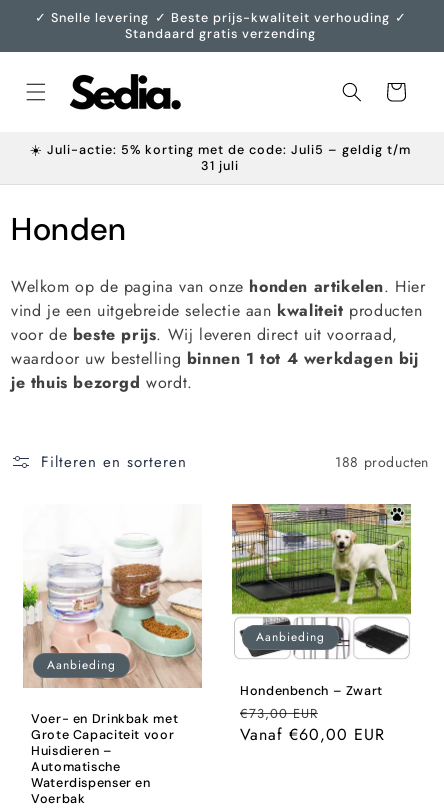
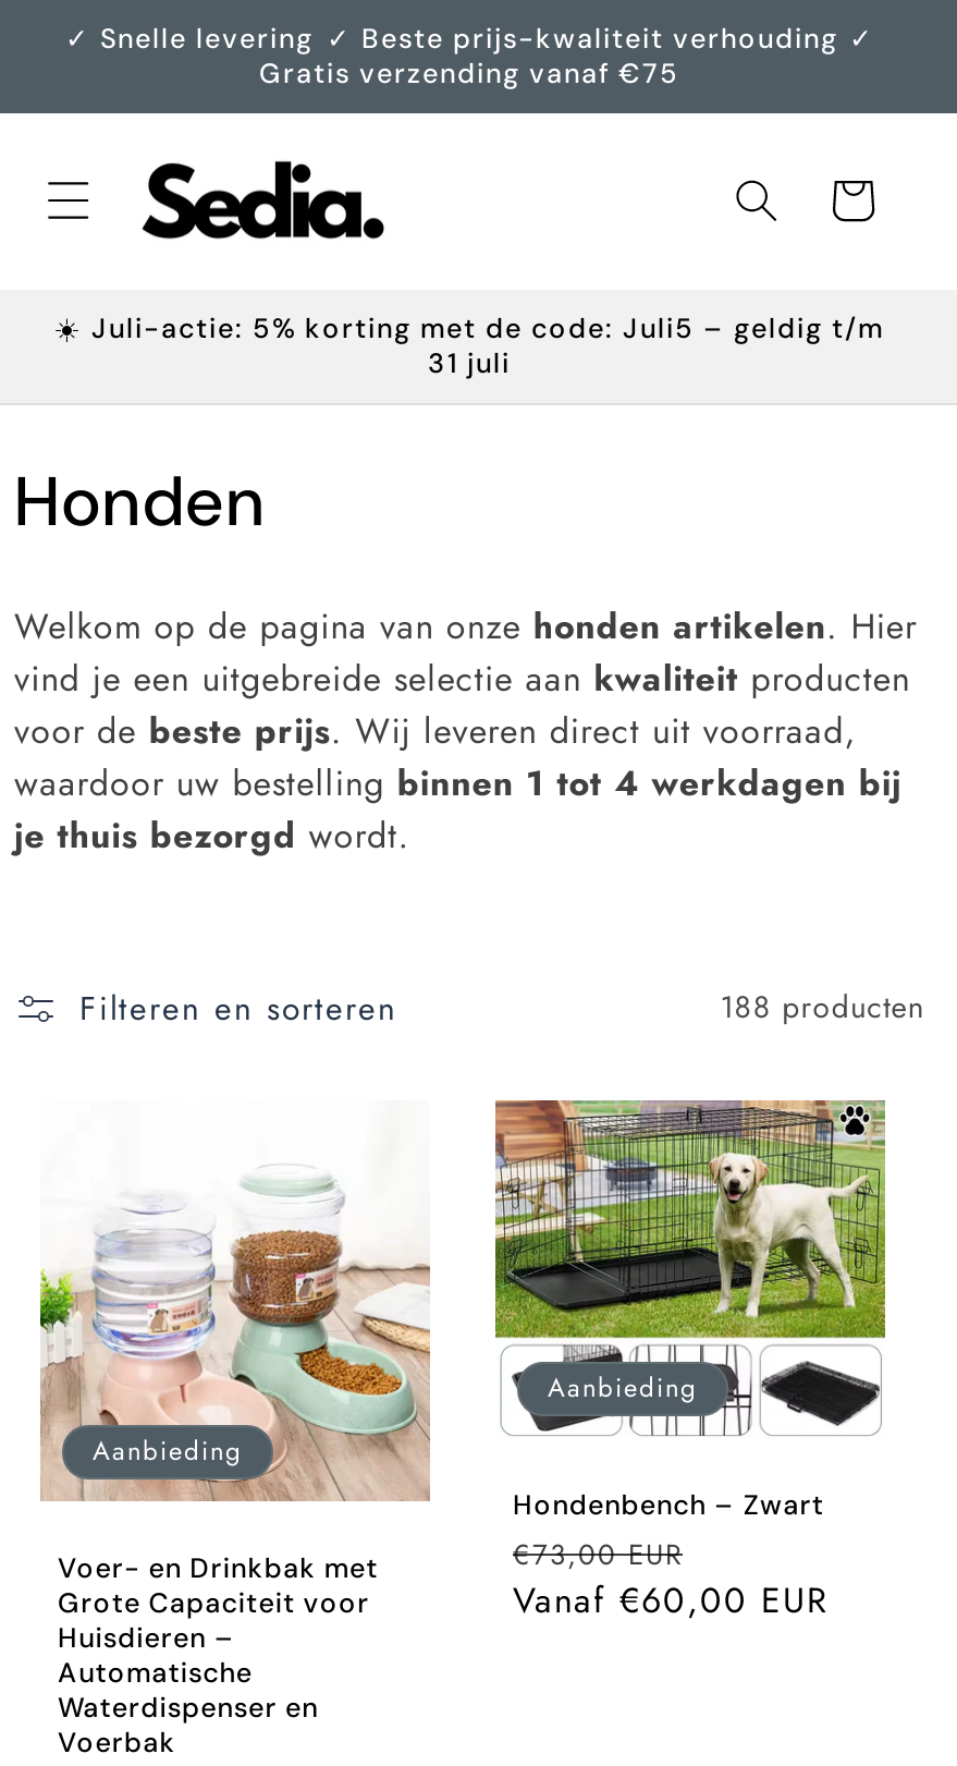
- Standaard gratis verzending
+ Gratis verzending vanaf €75
